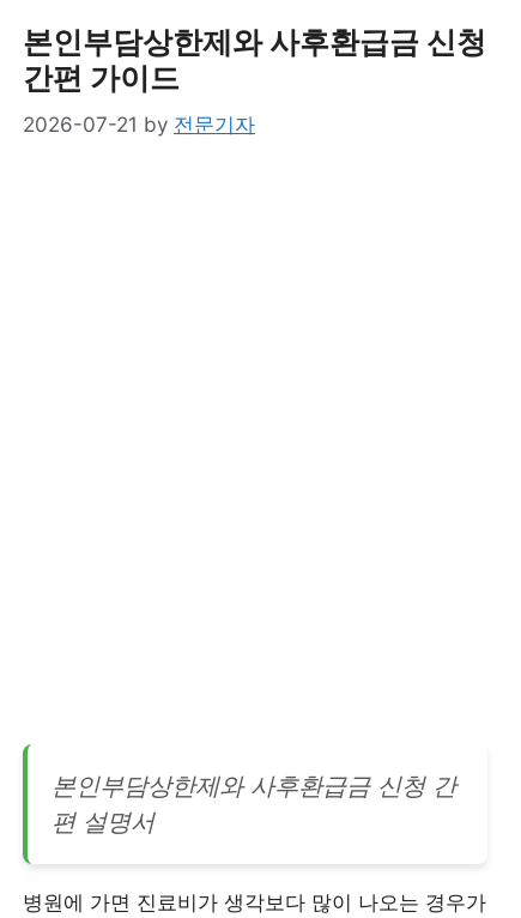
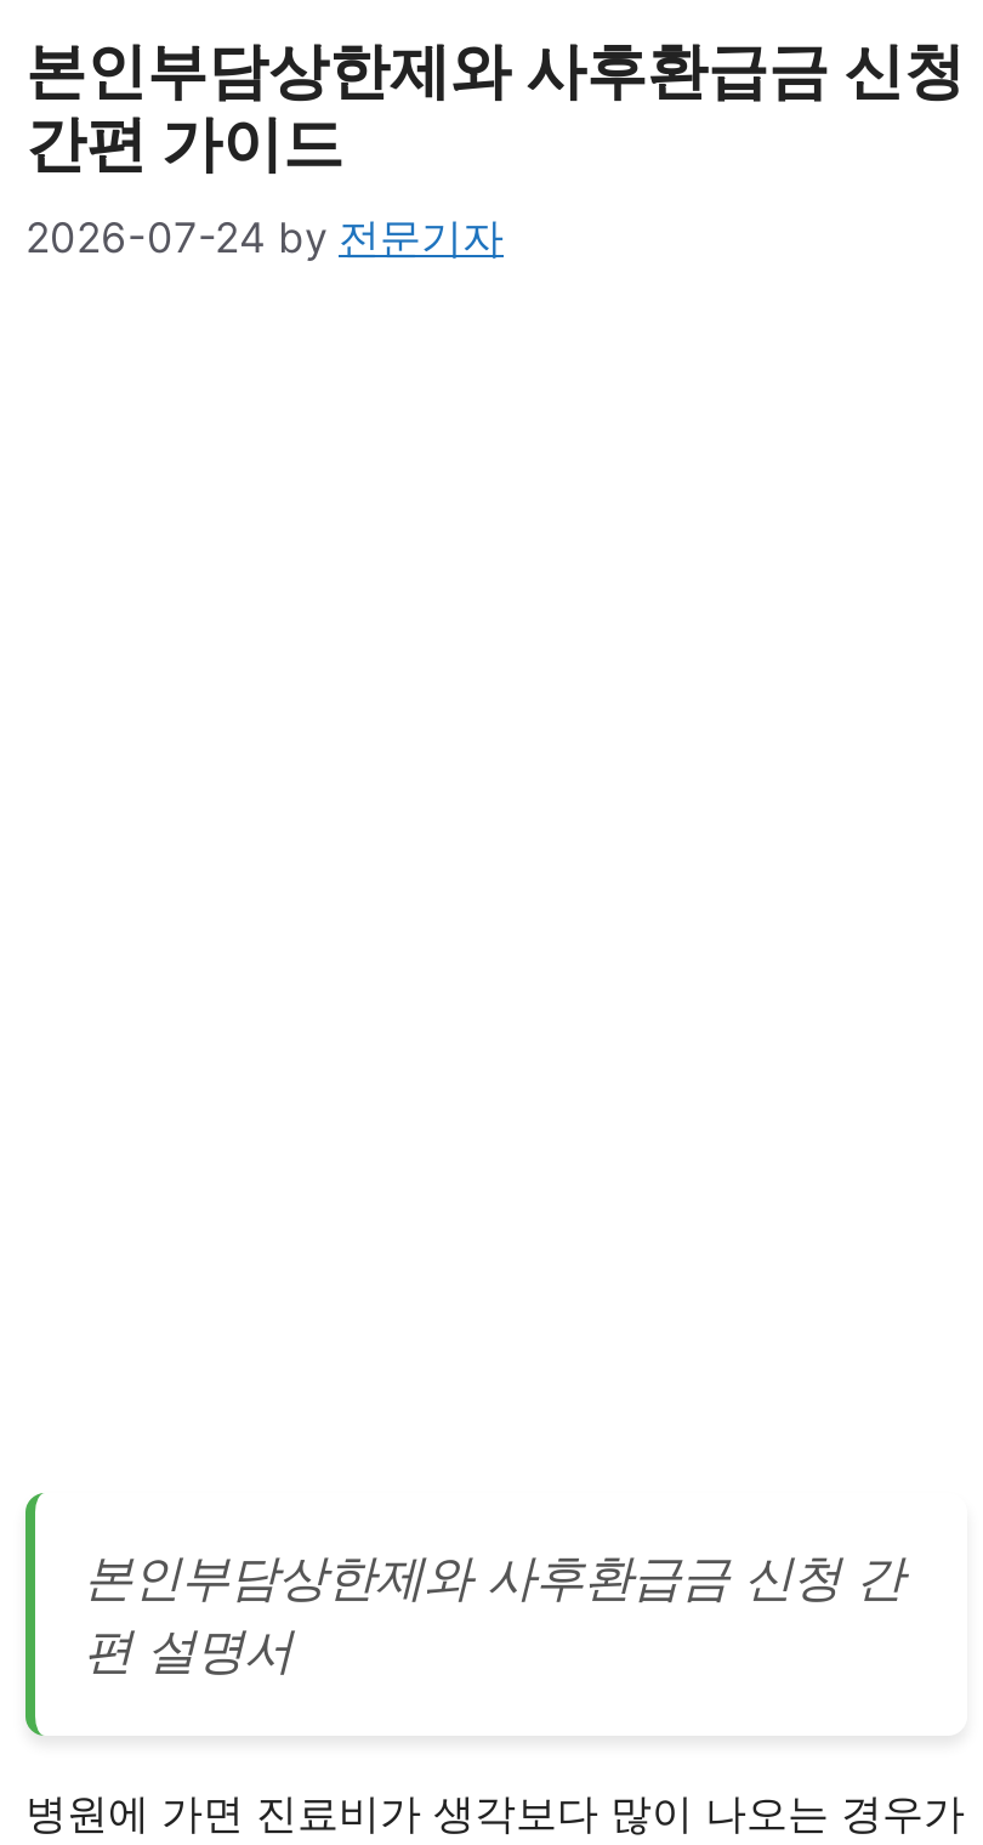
- 2026-07-21 by 전문기자
+ 2026-07-24 by 전문기자
